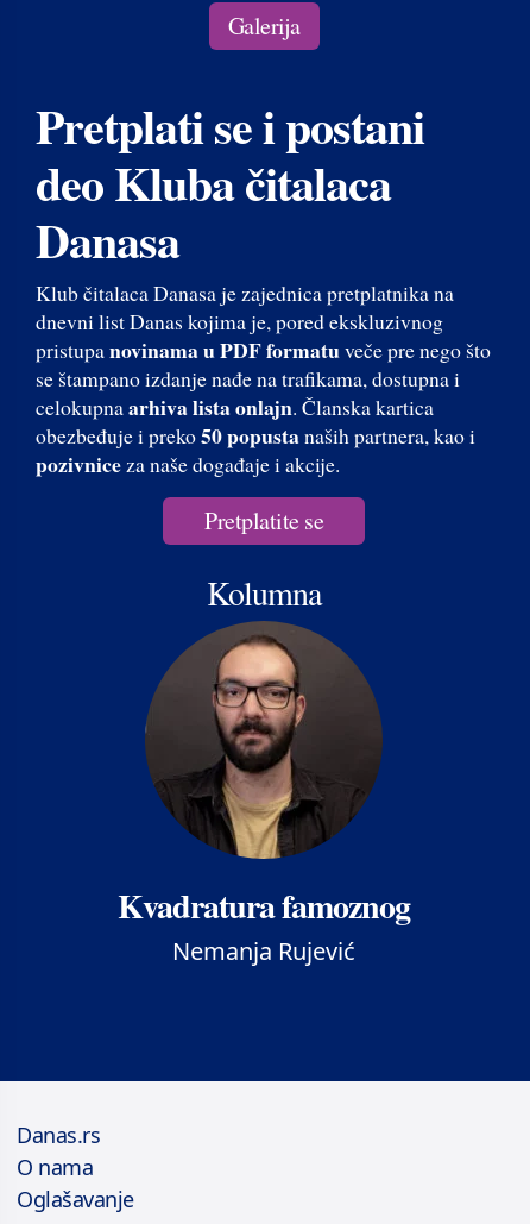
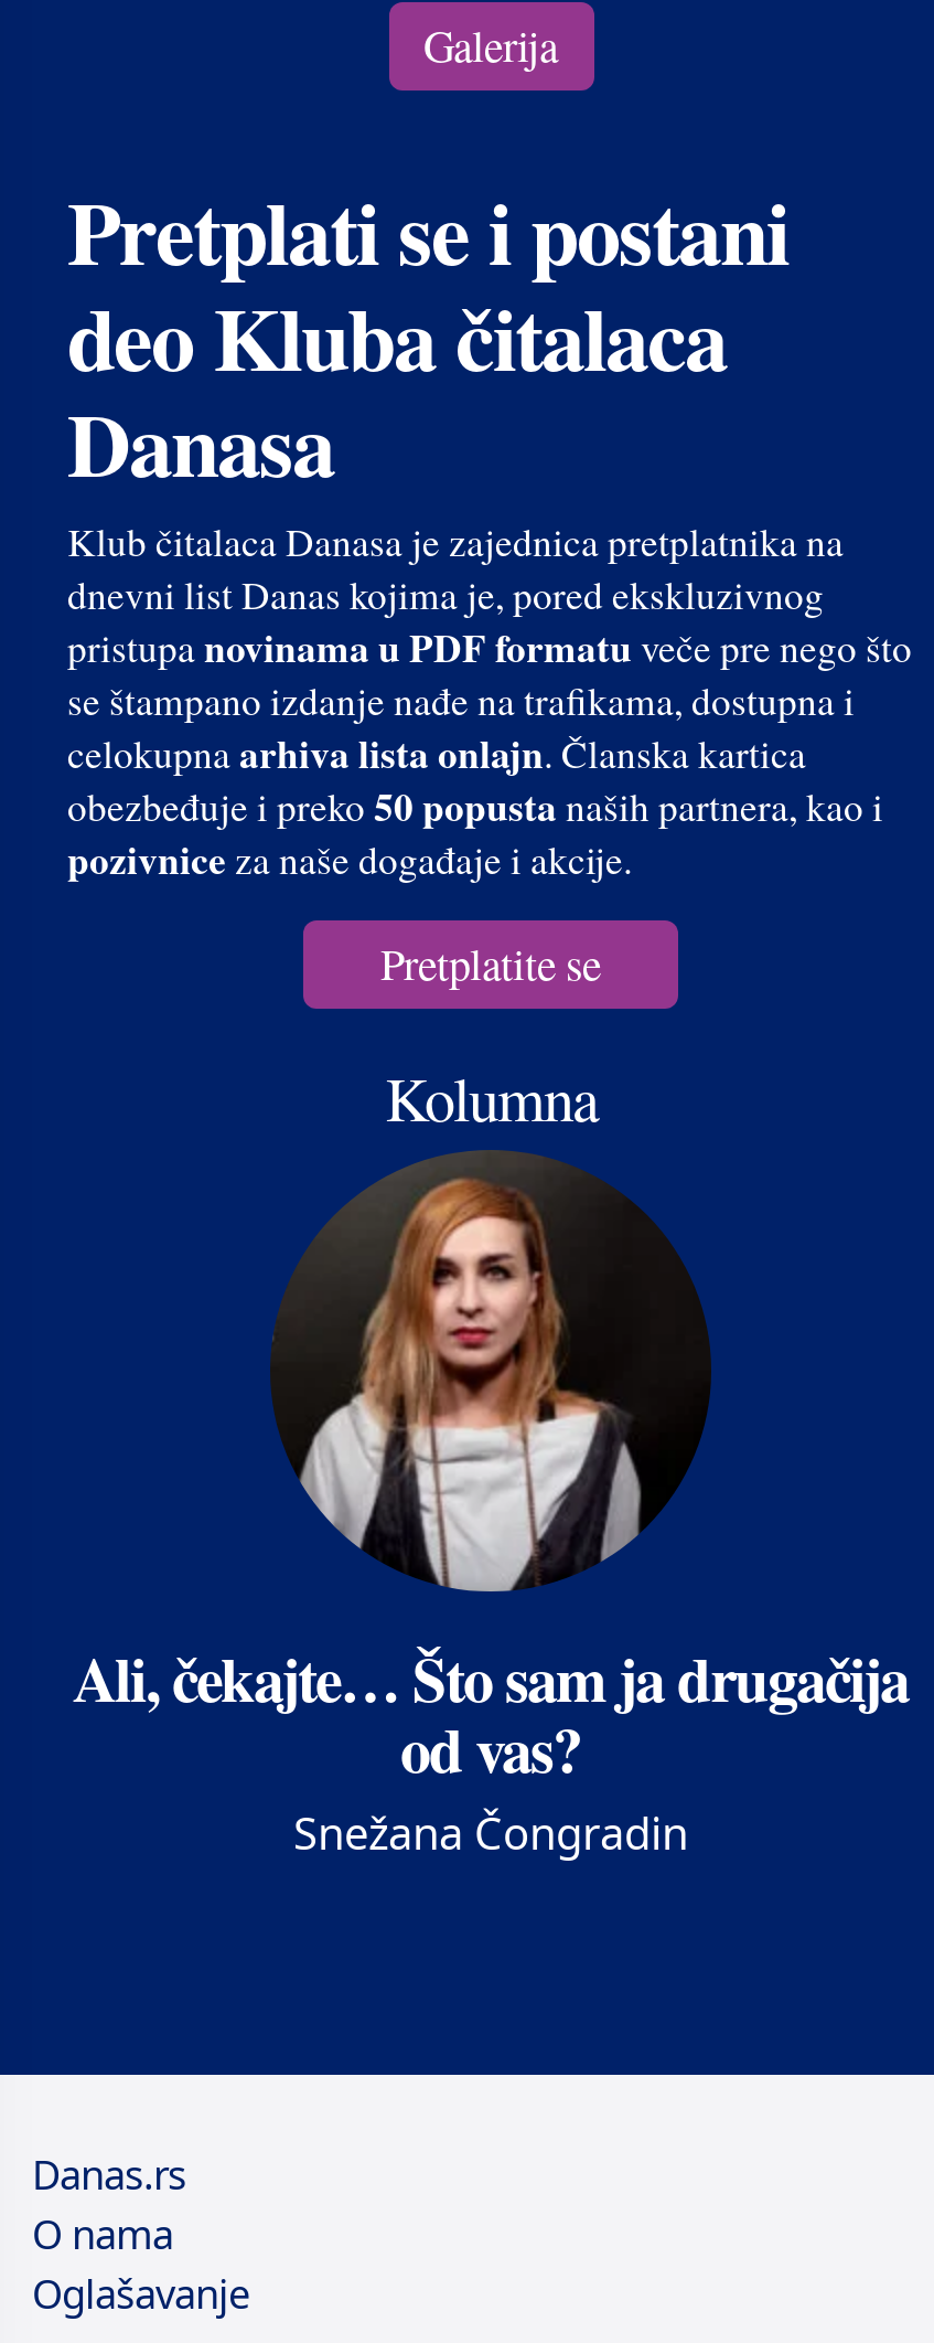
- [image]
- Kvadratura famoznog
- Nemanja Rujević
+ [image]
+ Ali, čekajte… Što sam ja drugačija
+ od vas?
+ Snežana Čongradin
